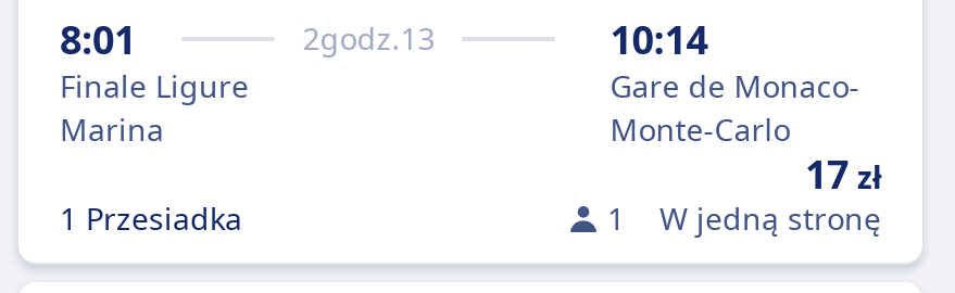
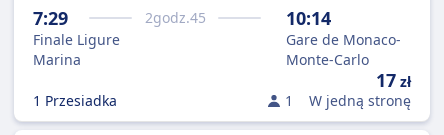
- 8:01
+ 7:29

- 2godz.13
+ 2godz.45
